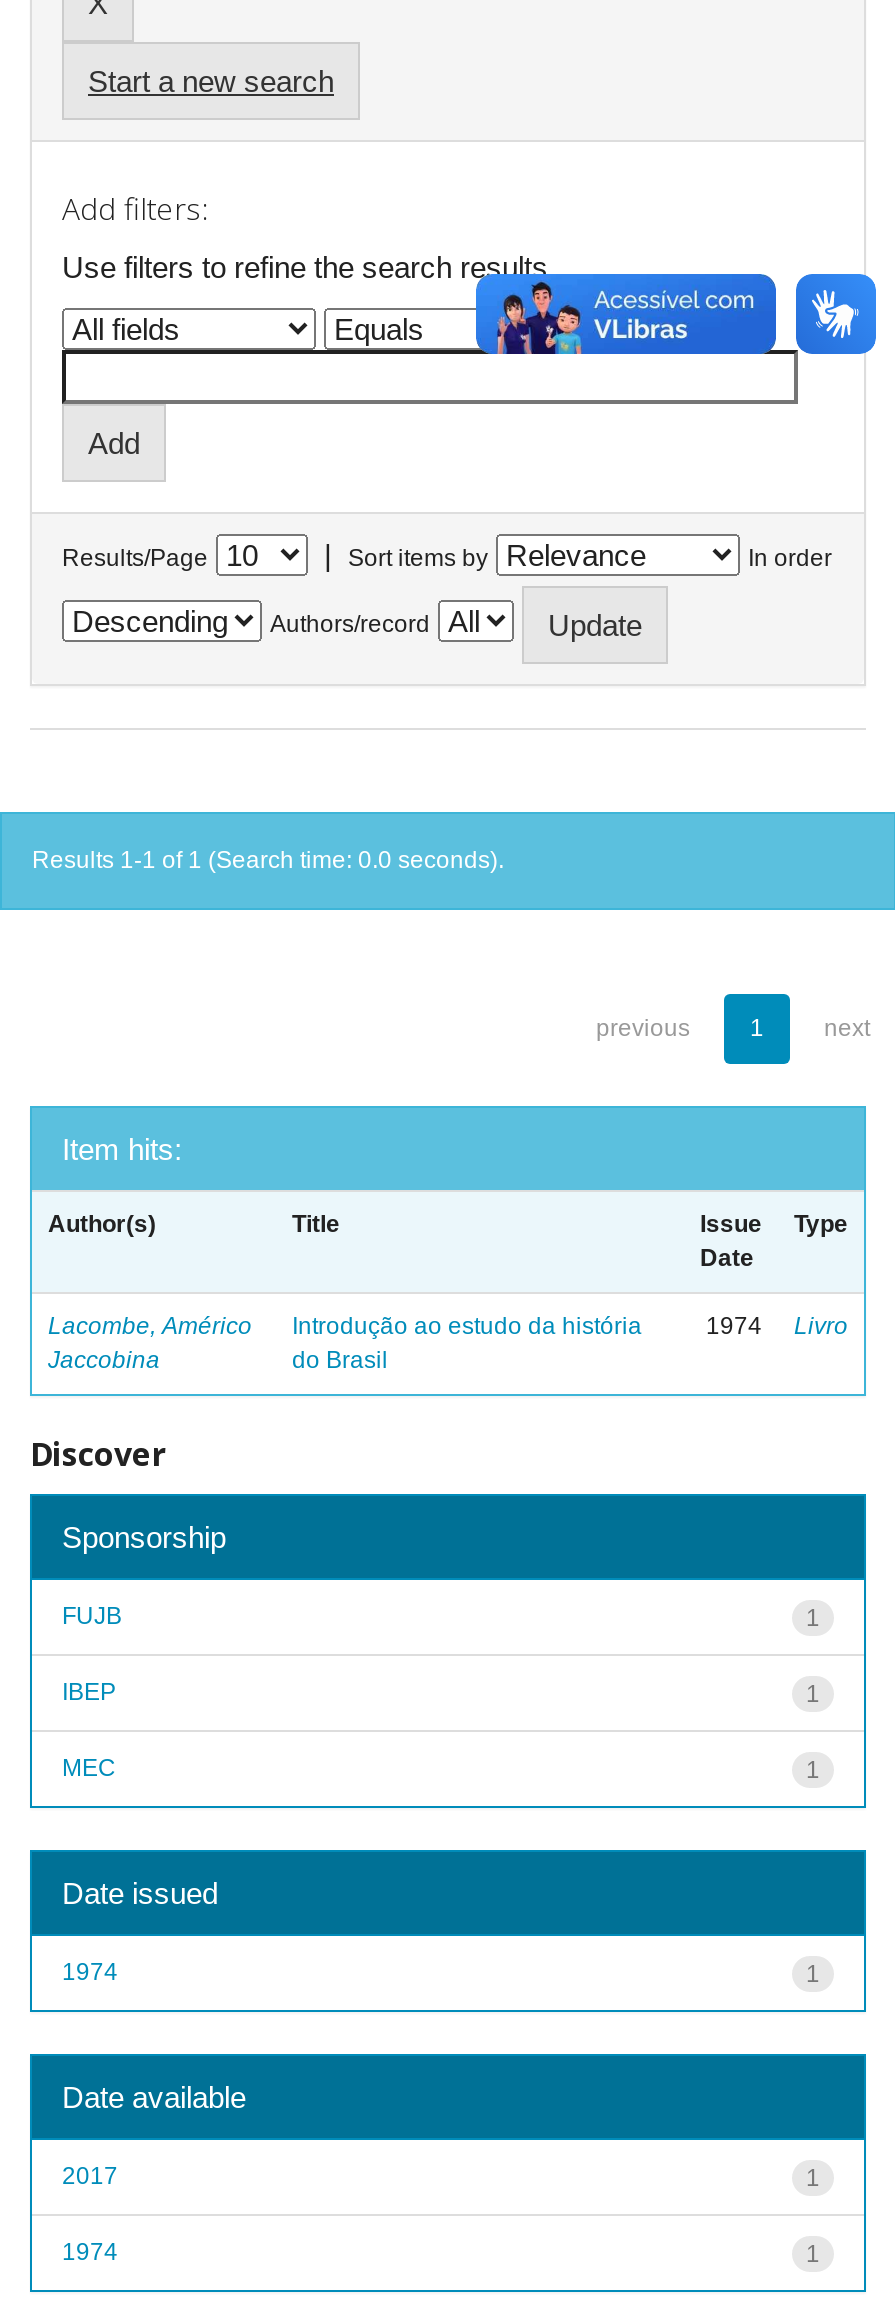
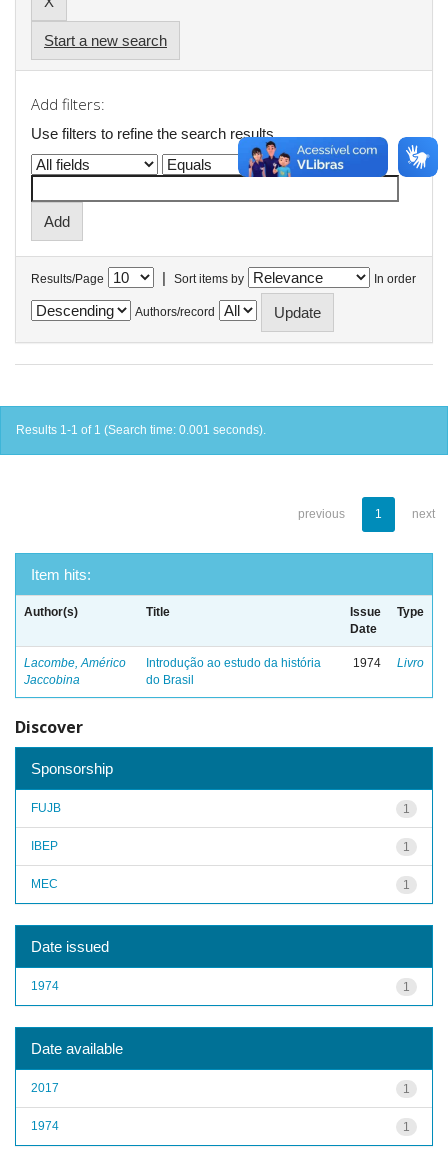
- Results 1-1 of 1 (Search time: 0.0 seconds).
+ Results 1-1 of 1 (Search time: 0.001 seconds).
